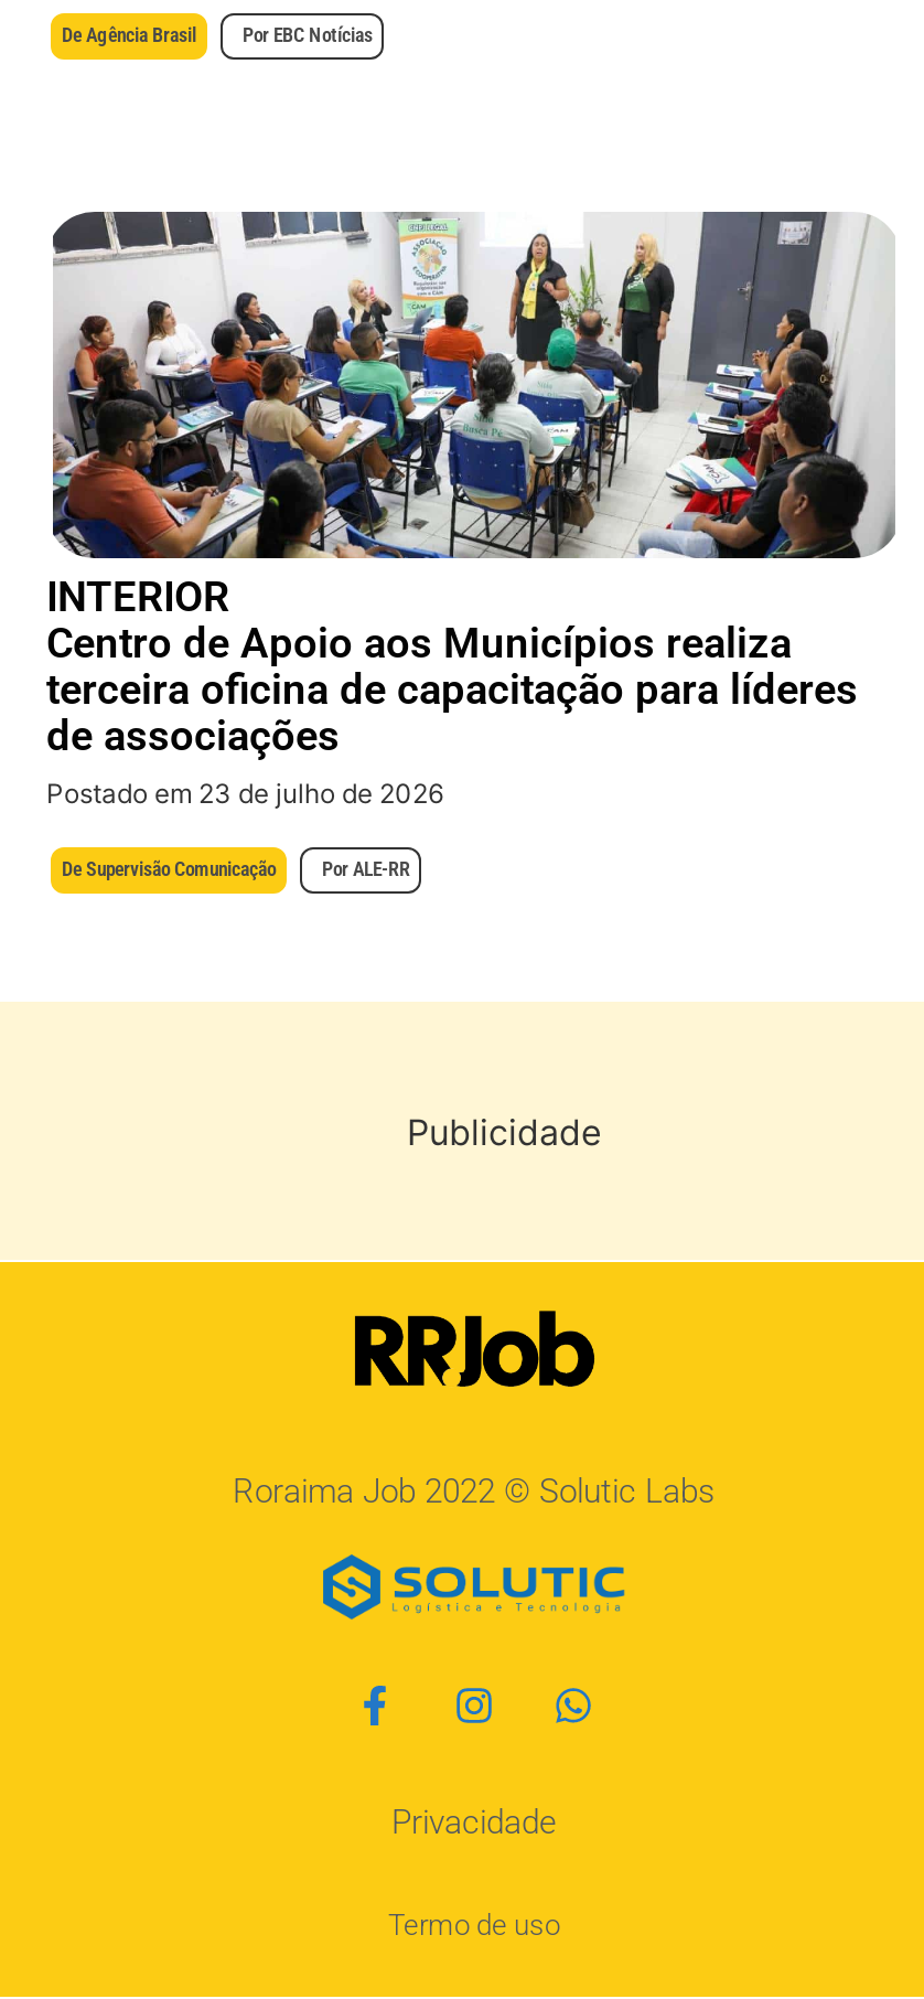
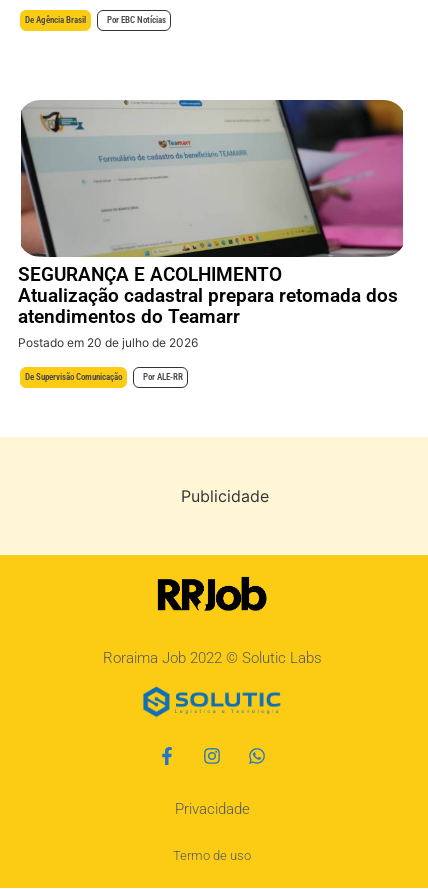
- [image]
- INTERIOR
- Centro de Apoio aos Municípios realiza
- terceira oficina de capacitação para líderes
- de associações
- Postado em 23 de julho de 2026
+ [image]
+ SEGURANÇA E ACOLHIMENTO
+ Atualização cadastral prepara retomada dos
+ atendimentos do Teamarr
+ Postado em 20 de julho de 2026
